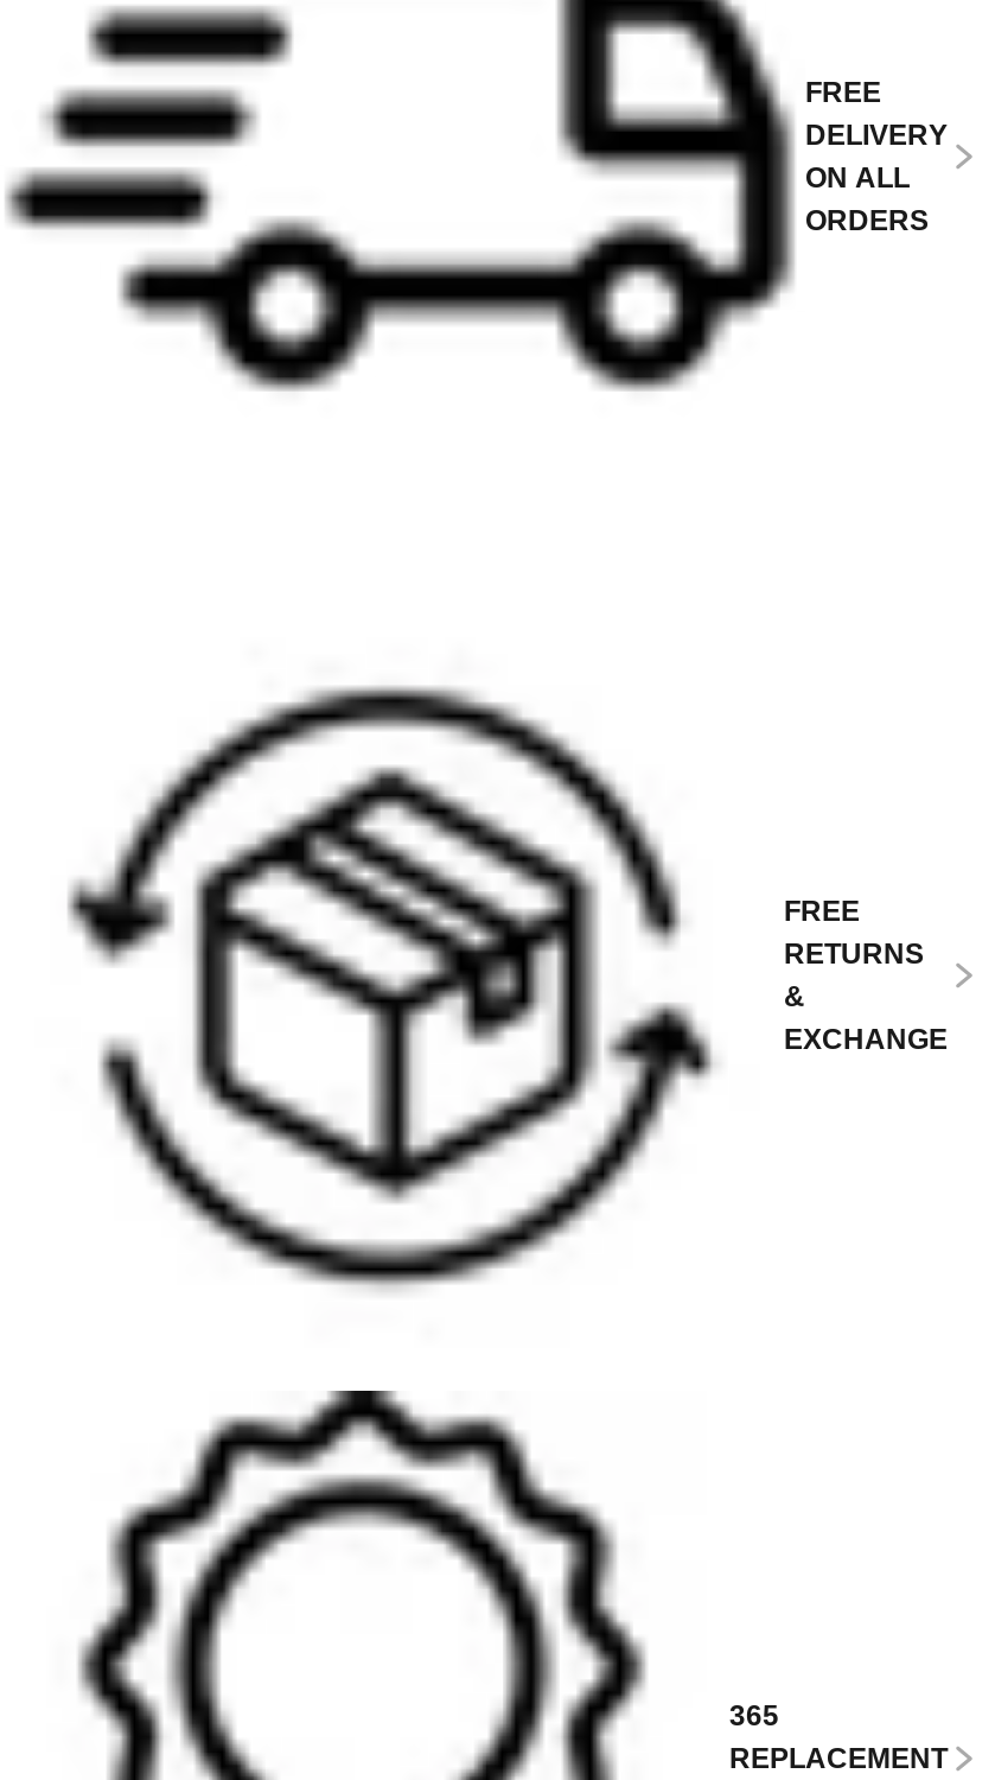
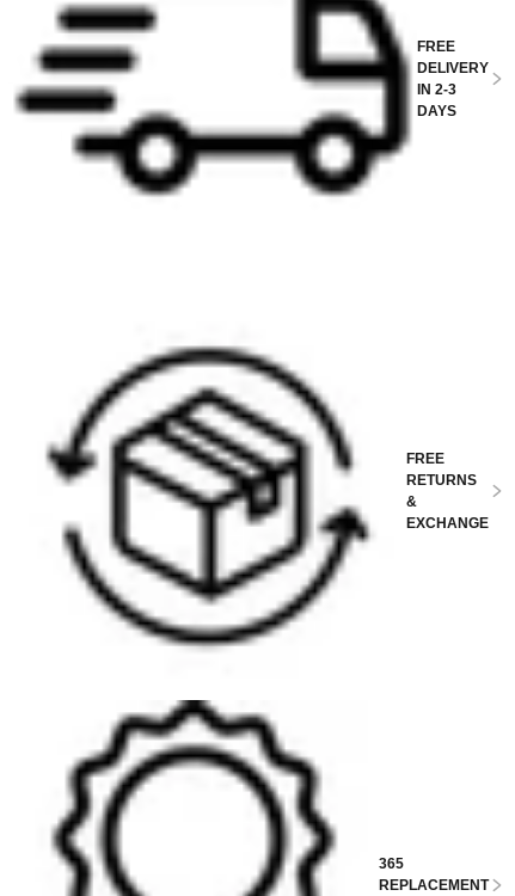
- ON ALL
- ORDERS
+ IN 2-3
+ DAYS
